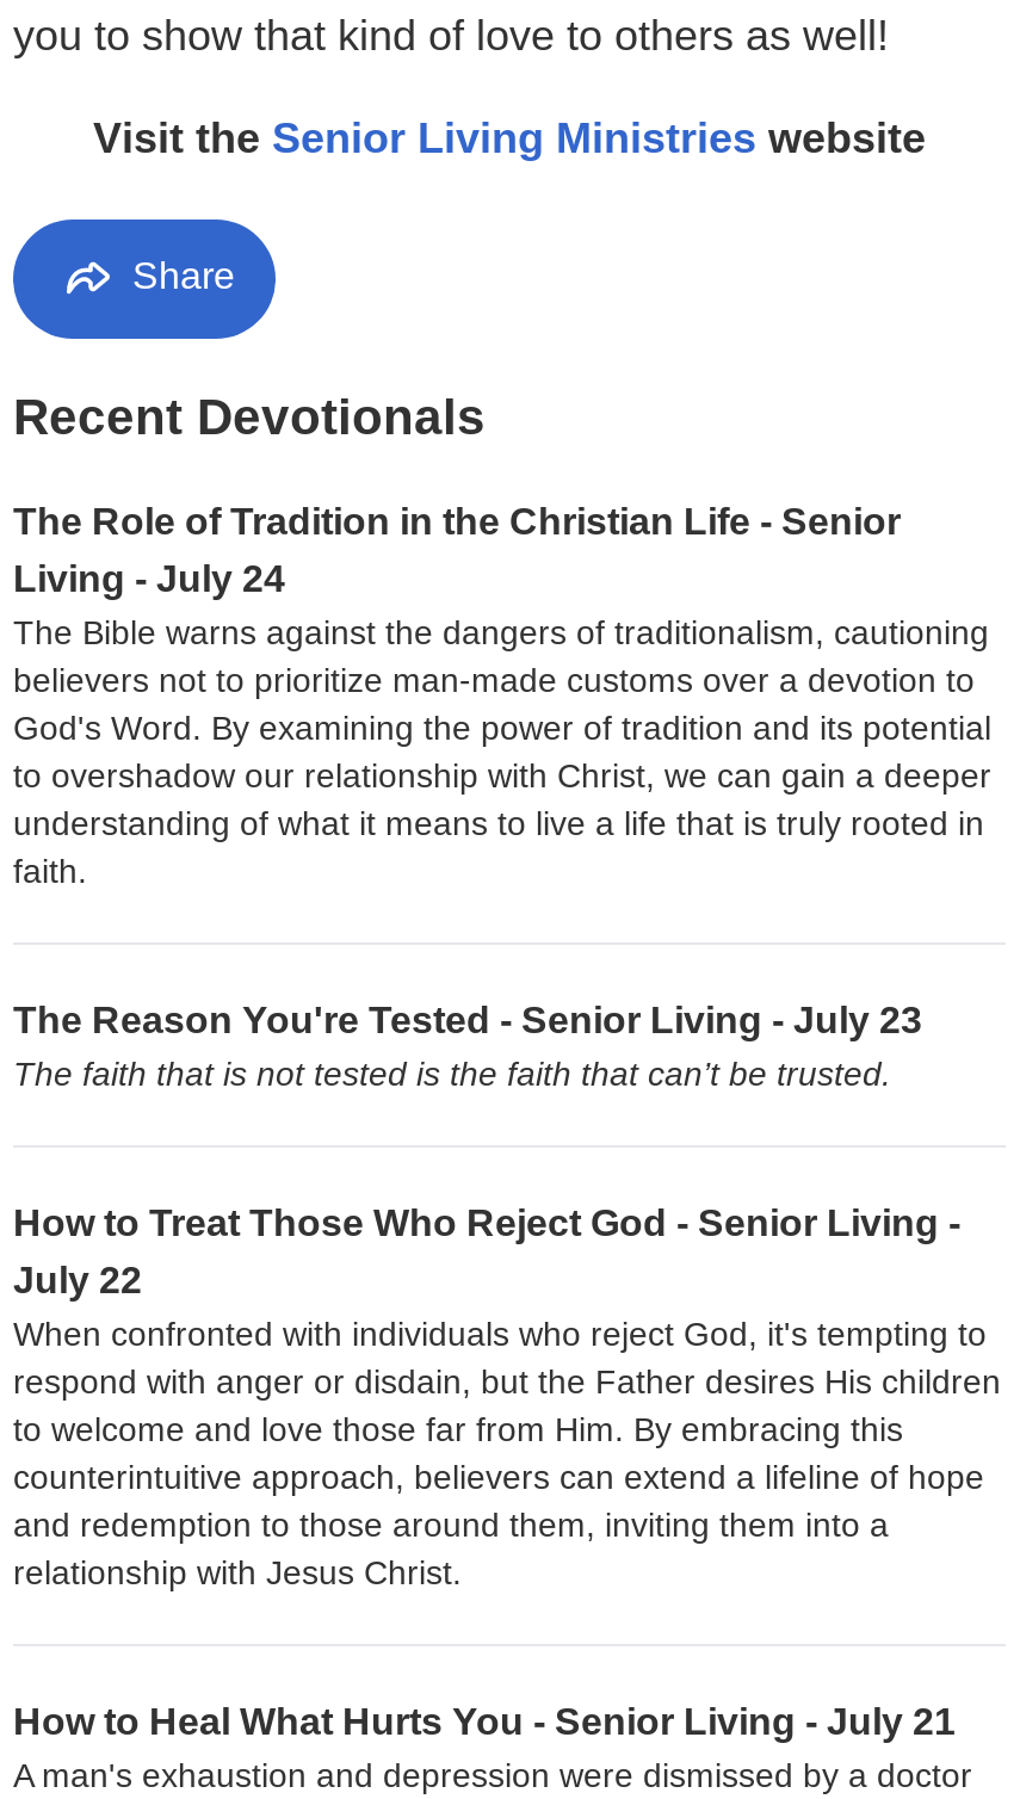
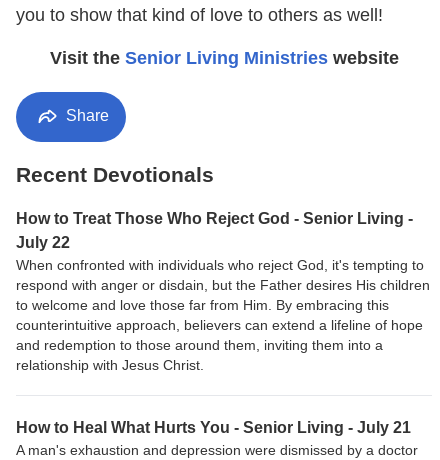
- The Role of Tradition in the Christian Life - Senior
- Living - July 24
- The Bible warns against the dangers of traditionalism, cautioning
- believers not to prioritize man-made customs over a devotion to
- God's Word. By examining the power of tradition and its potential
- to overshadow our relationship with Christ, we can gain a deeper
- understanding of what it means to live a life that is truly rooted in
- faith.

- The Reason You're Tested - Senior Living - July 23
- The faith that is not tested is the faith that can’t be trusted.
